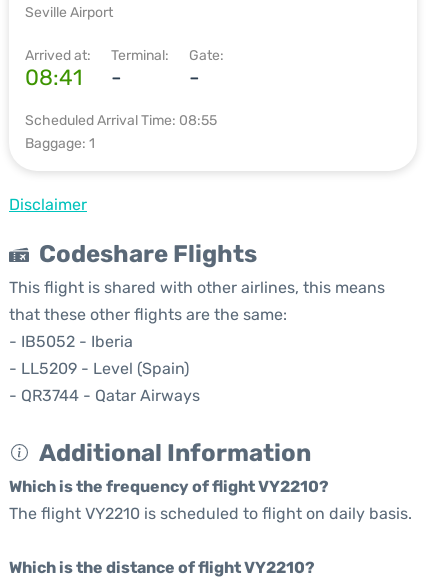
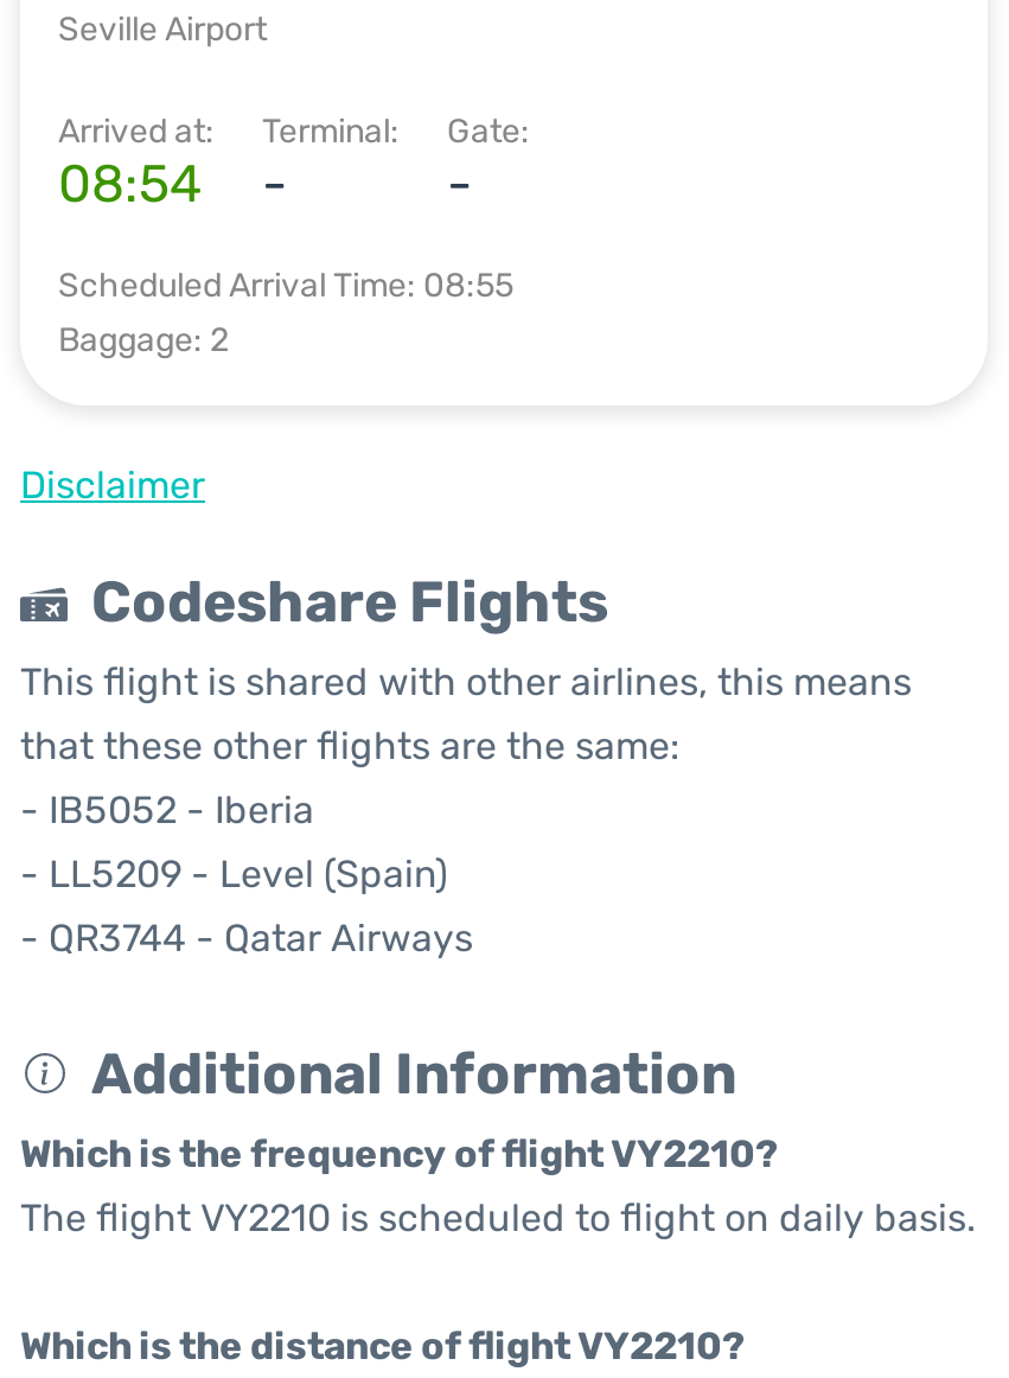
- 08:41
+ 08:54

- Baggage: 1
+ Baggage: 2
